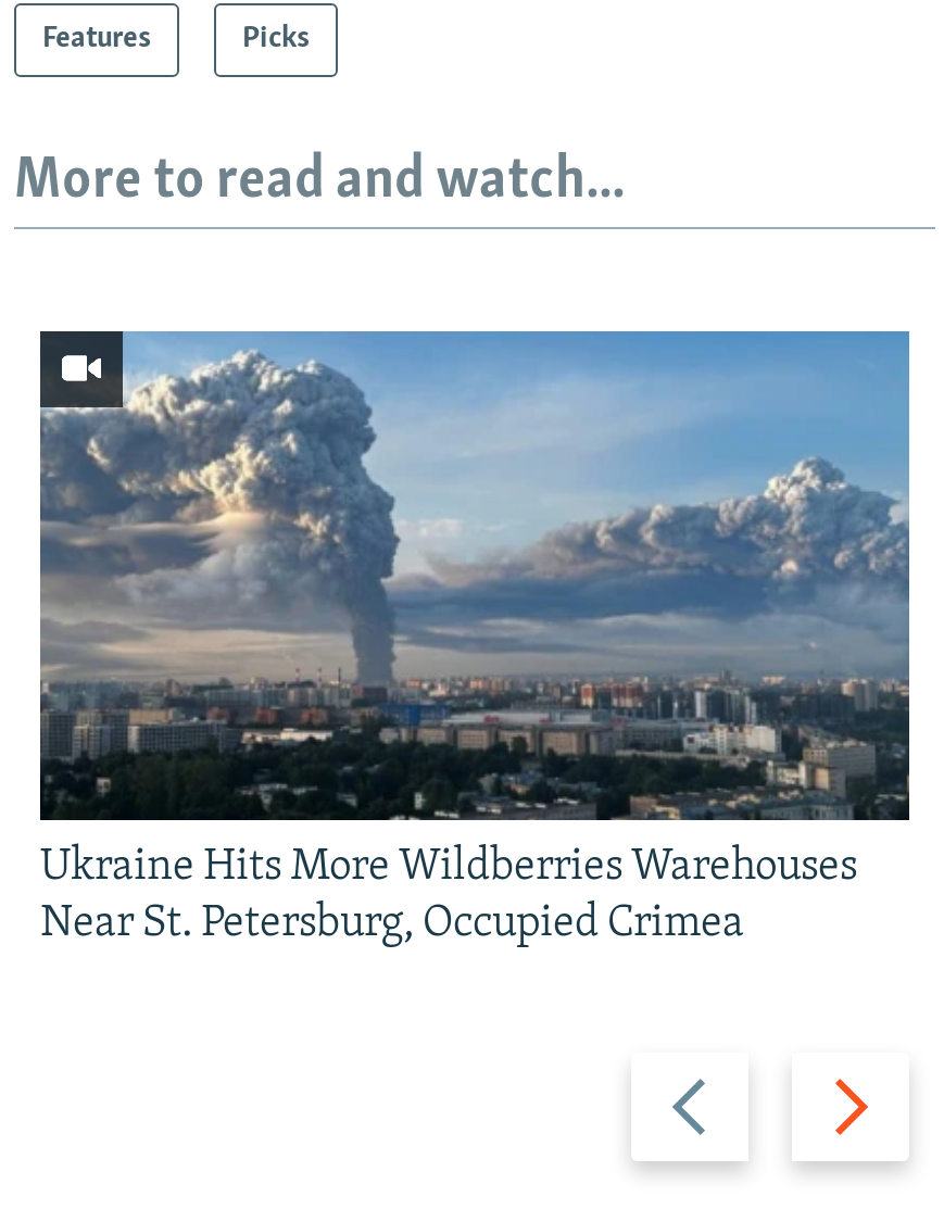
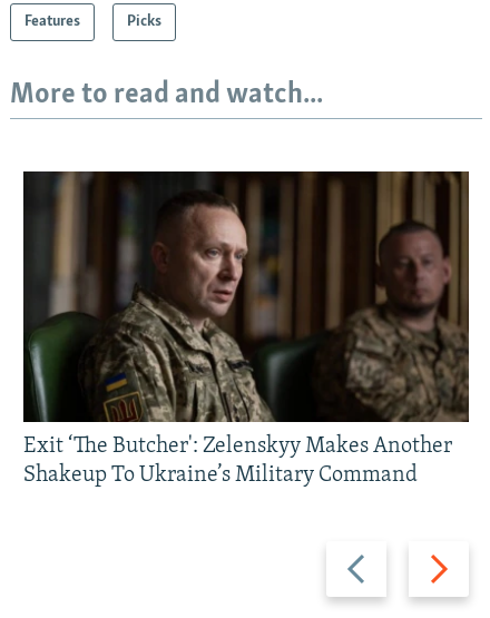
- [image]
- Ukraine Hits More Wildberries Warehouses
- Near St. Petersburg, Occupied Crimea
+ [image]
+ Exit ‘The Butcher': Zelenskyy Makes Another
+ Shakeup To Ukraine’s Military Command
